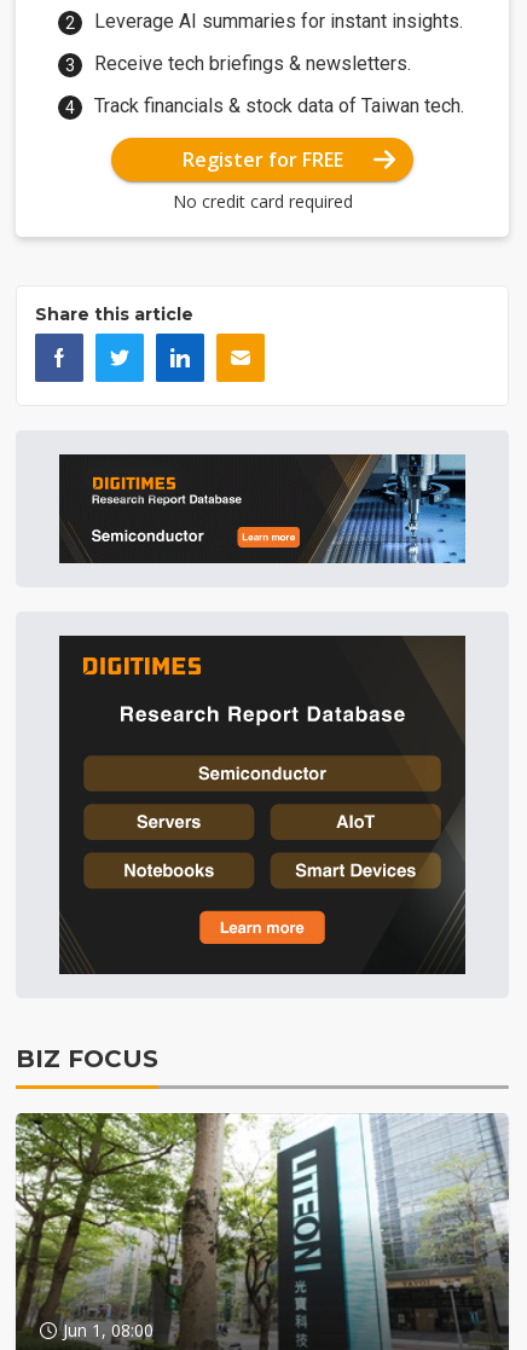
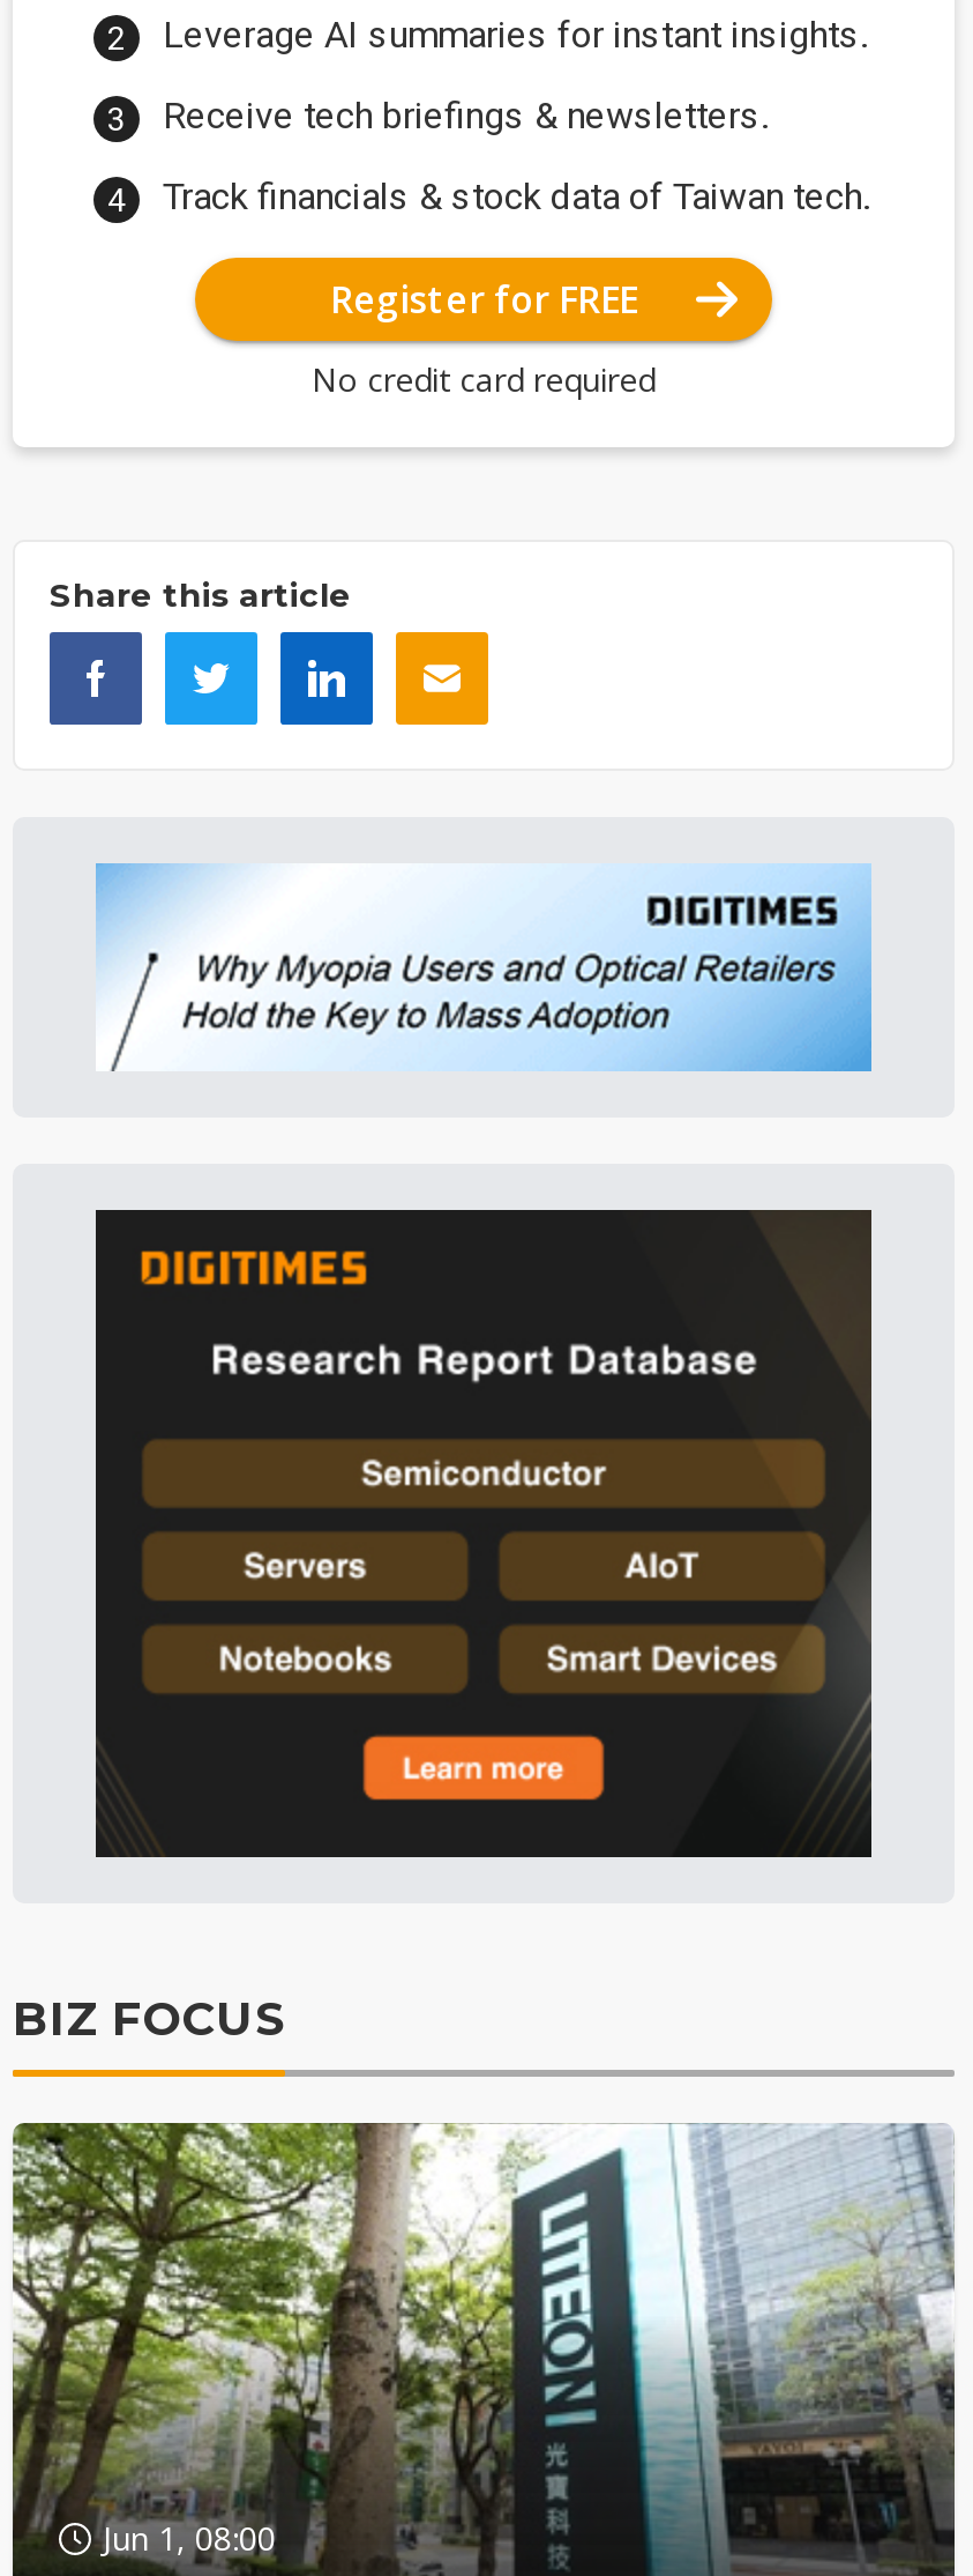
- [image]
+ [image]
